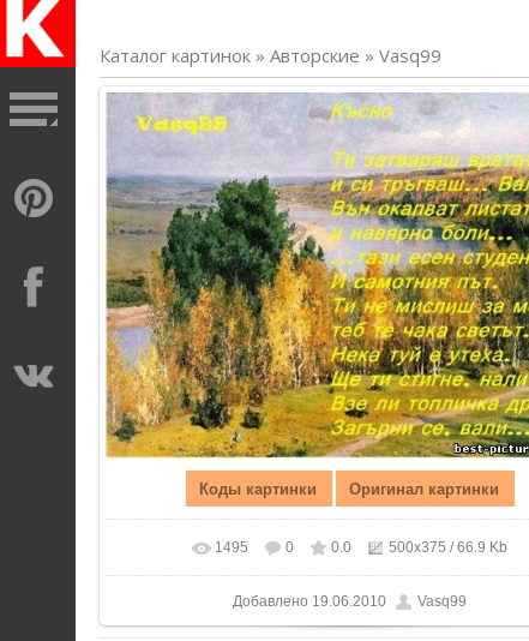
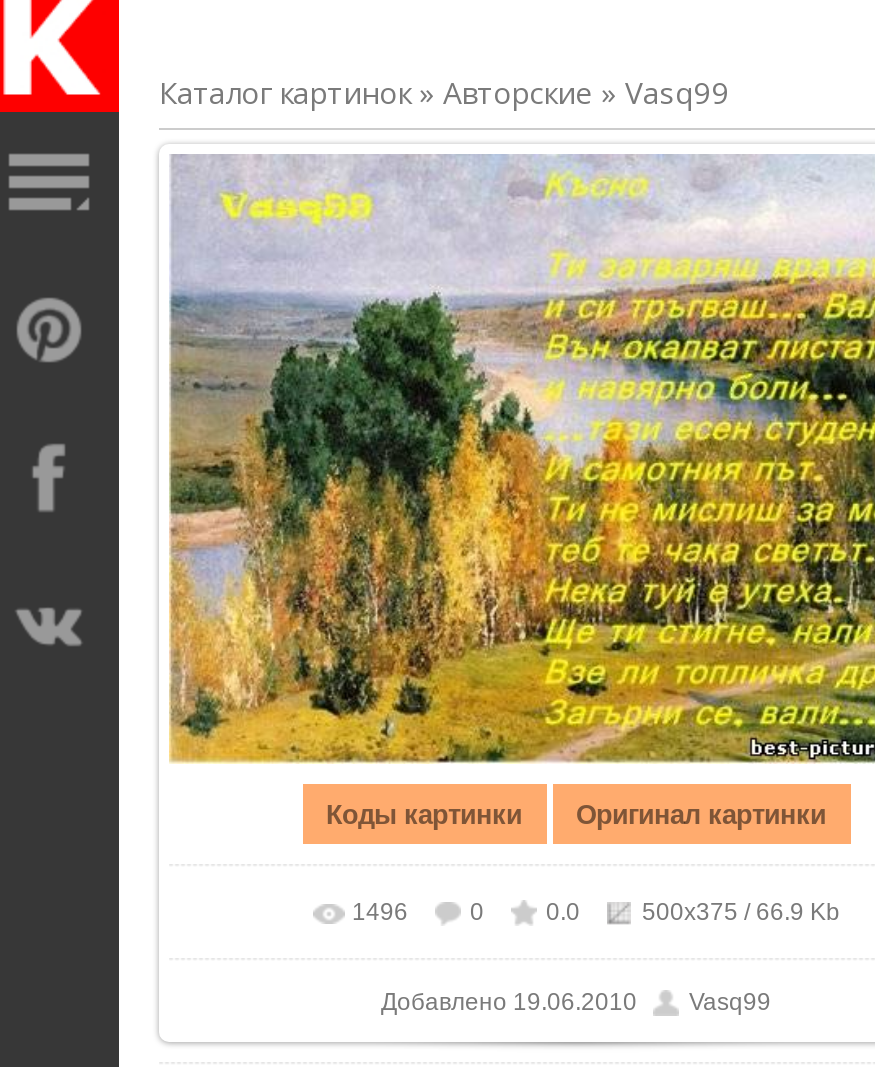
- 1495
+ 1496
